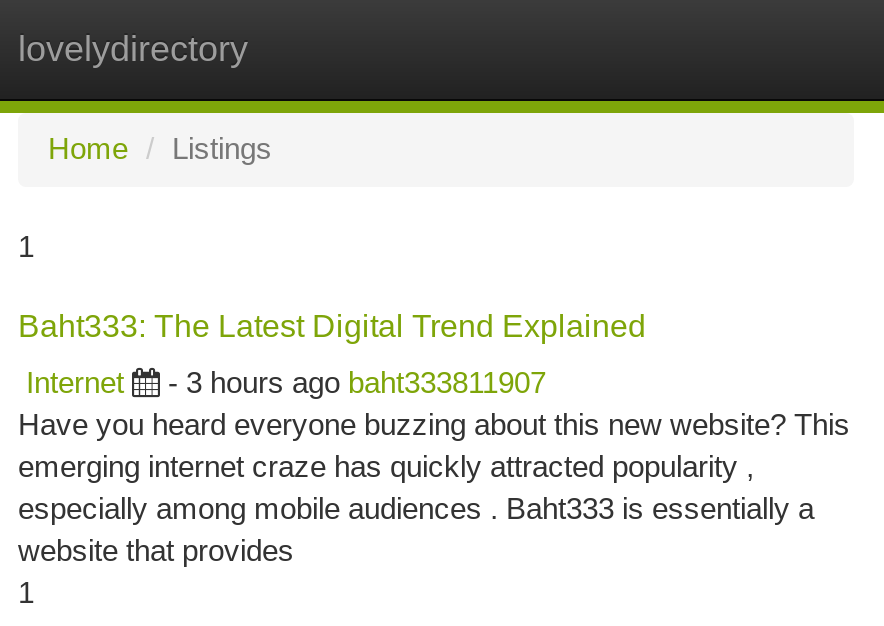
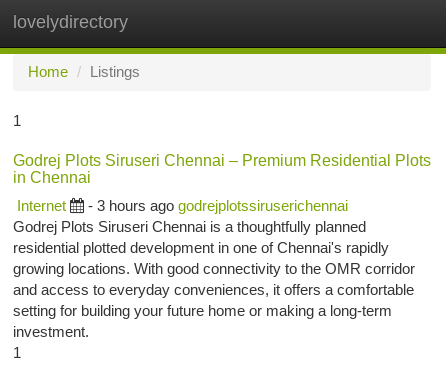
- Baht333: The Latest Digital Trend Explained
+ Godrej Plots Siruseri Chennai – Premium Residential Plots
+ in Chennai

- - 3 hours ago baht333811907
- Have you heard everyone buzzing about this new website? This
- emerging internet craze has quickly attracted popularity ,
- especially among mobile audiences . Baht333 is essentially a
- website that provides
+ - 3 hours ago godrejplotssiruserichennai
+ Godrej Plots Siruseri Chennai is a thoughtfully planned
+ residential plotted development in one of Chennai's rapidly
+ growing locations. With good connectivity to the OMR corridor
+ and access to everyday conveniences, it offers a comfortable
+ setting for building your future home or making a long-term
+ investment.
